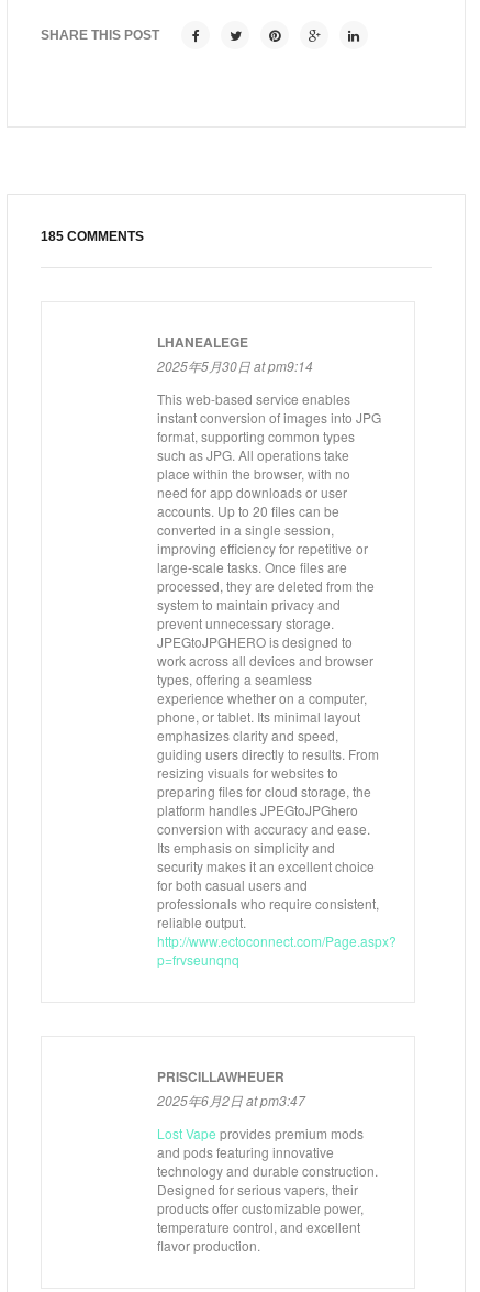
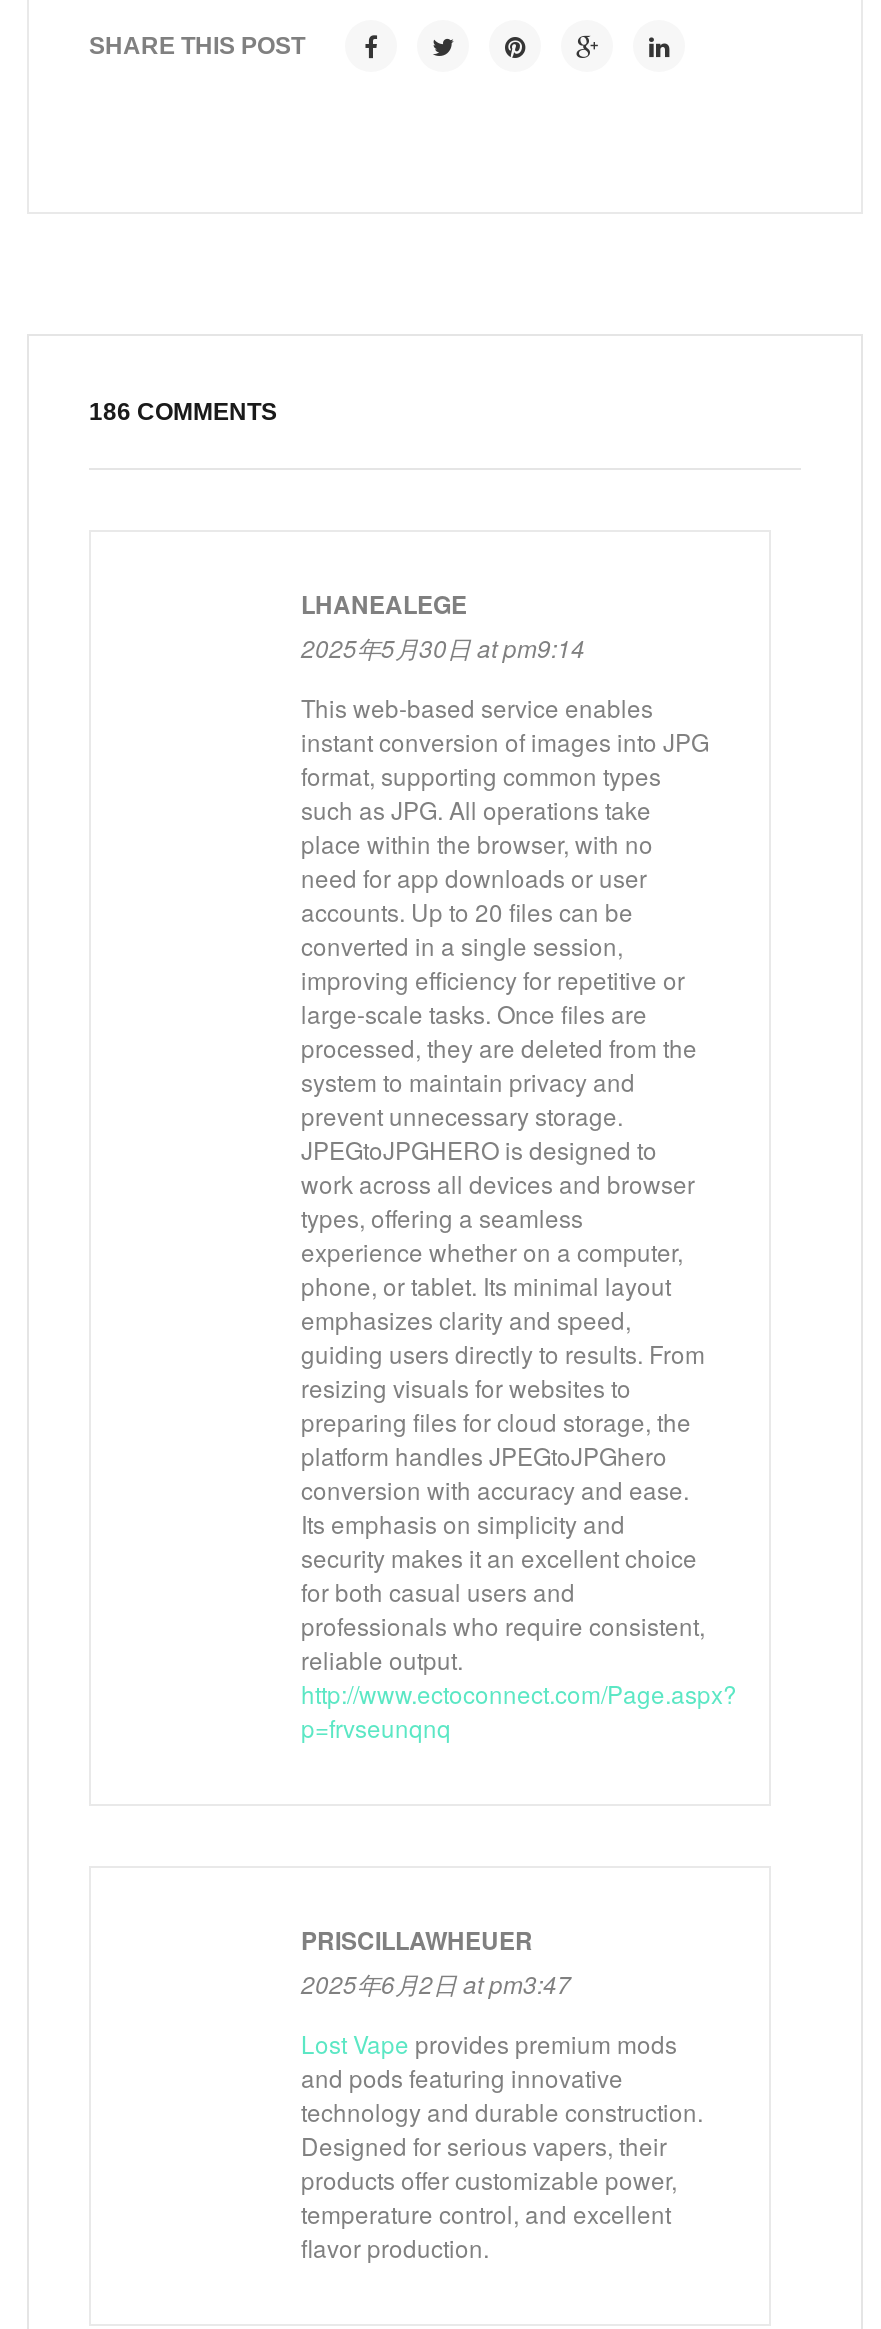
- 185 COMMENTS
+ 186 COMMENTS
